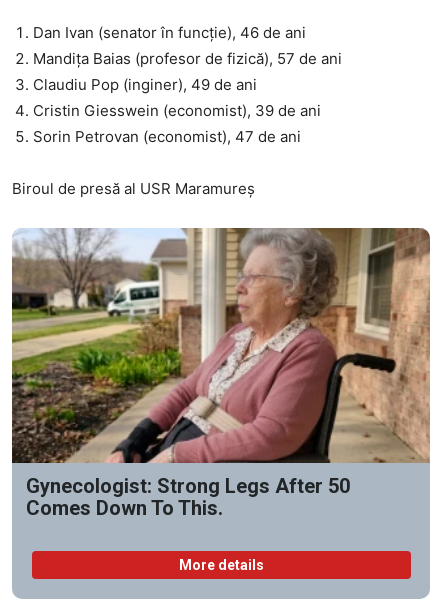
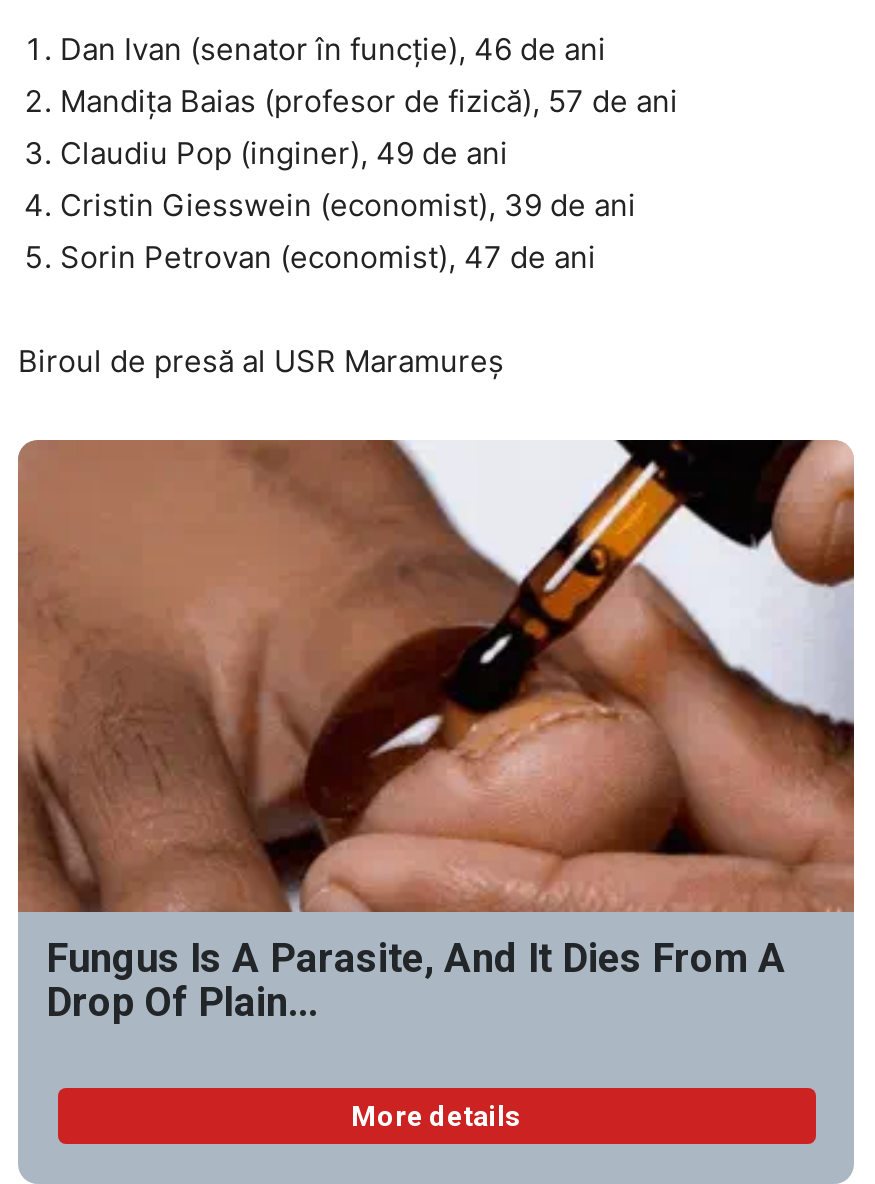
- [image]
- Gynecologist: Strong Legs After 50
- Comes Down To This.
+ [image]
+ Fungus Is A Parasite, And It Dies From A
+ Drop Of Plain...
